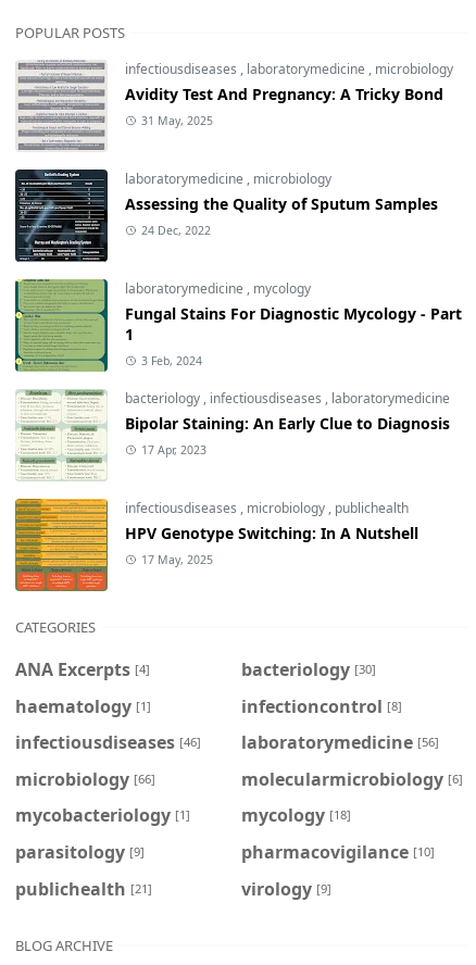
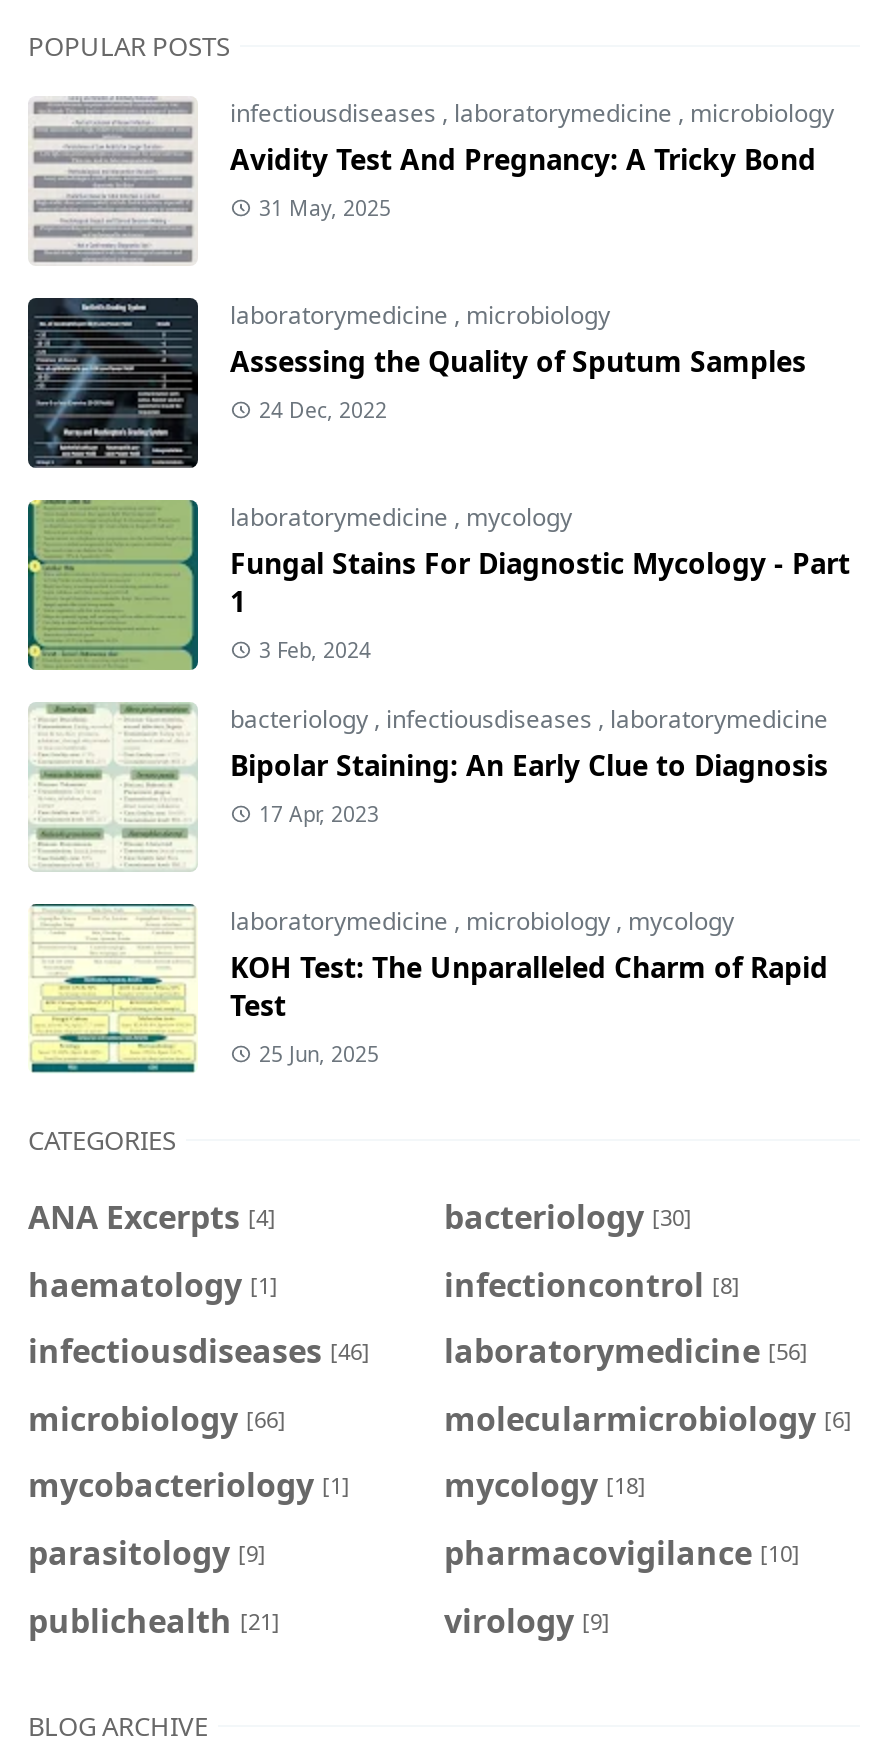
- [image]
- infectiousdiseases, microbiology, publichealth
- HPV Genotype Switching: In A Nutshell
- 17 May, 2025
+ [image]
+ laboratorymedicine, microbiology, mycology
+ KOH Test: The Unparalleled Charm of Rapid
+ Test
+ 25 Jun, 2025
